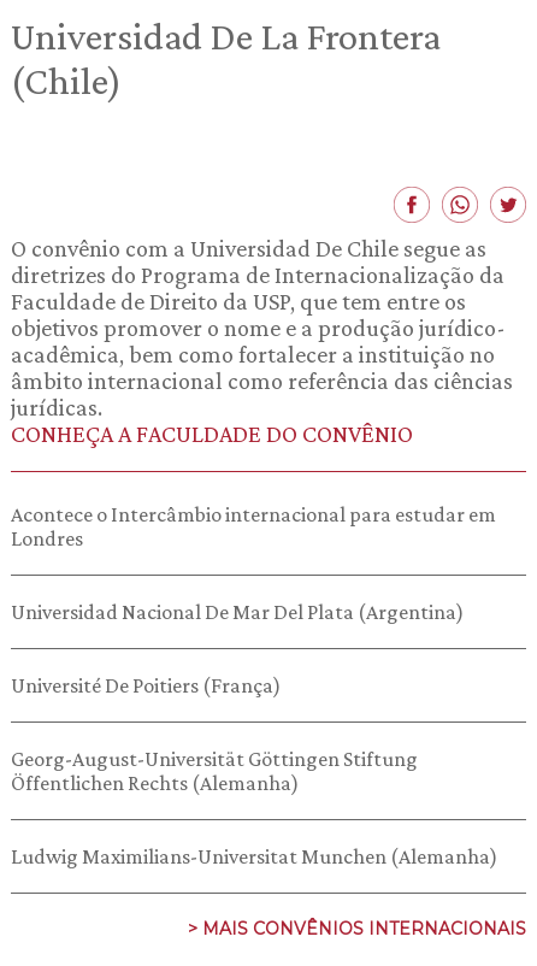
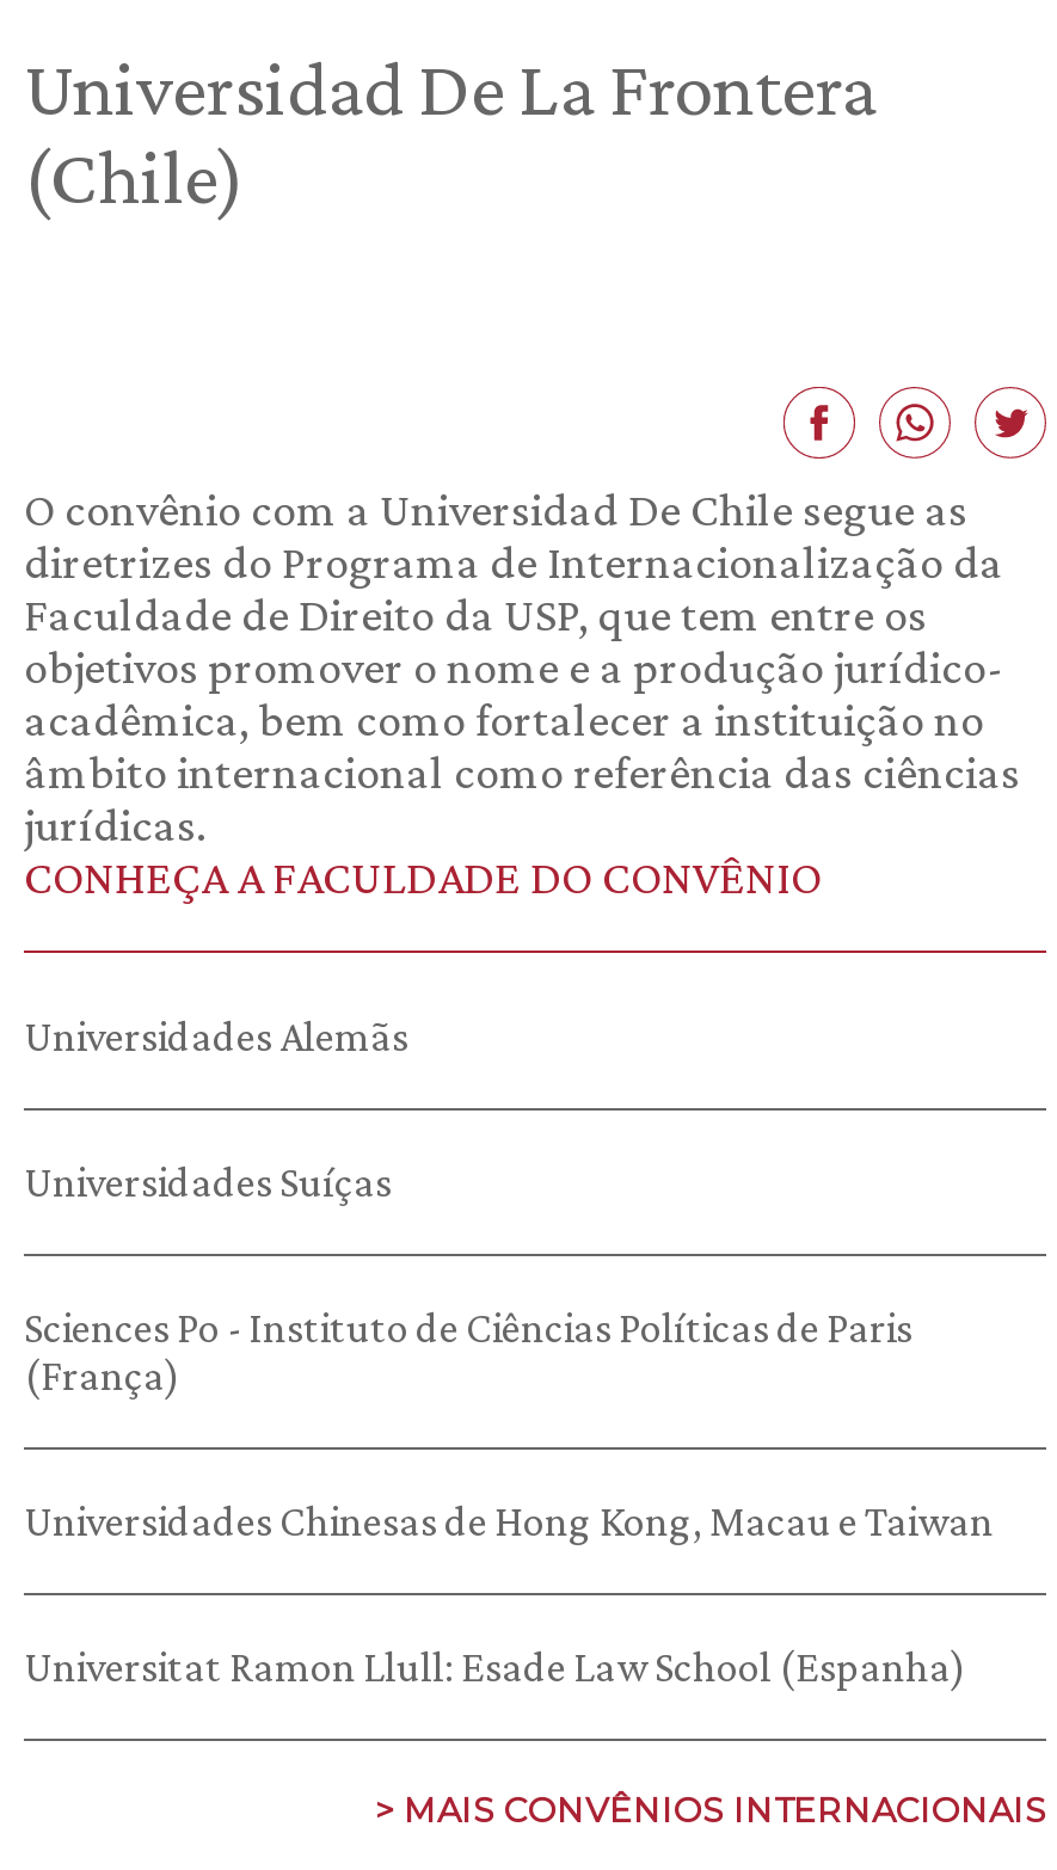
- Acontece o Intercâmbio internacional para estudar em
- Londres
+ Universidades Alemãs

- Universidad Nacional De Mar Del Plata (Argentina)
+ Universidades Suíças

- Université De Poitiers (França)
+ Sciences Po - Instituto de Ciências Políticas de Paris
+ (França)

- Georg-August-Universität Göttingen Stiftung
- Öffentlichen Rechts (Alemanha)
+ Universidades Chinesas de Hong Kong, Macau e Taiwan

- Ludwig Maximilians-Universitat Munchen (Alemanha)
+ Universitat Ramon Llull: Esade Law School (Espanha)
